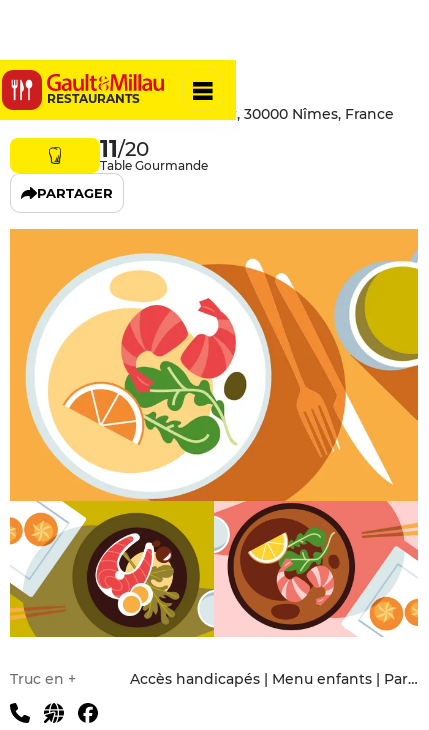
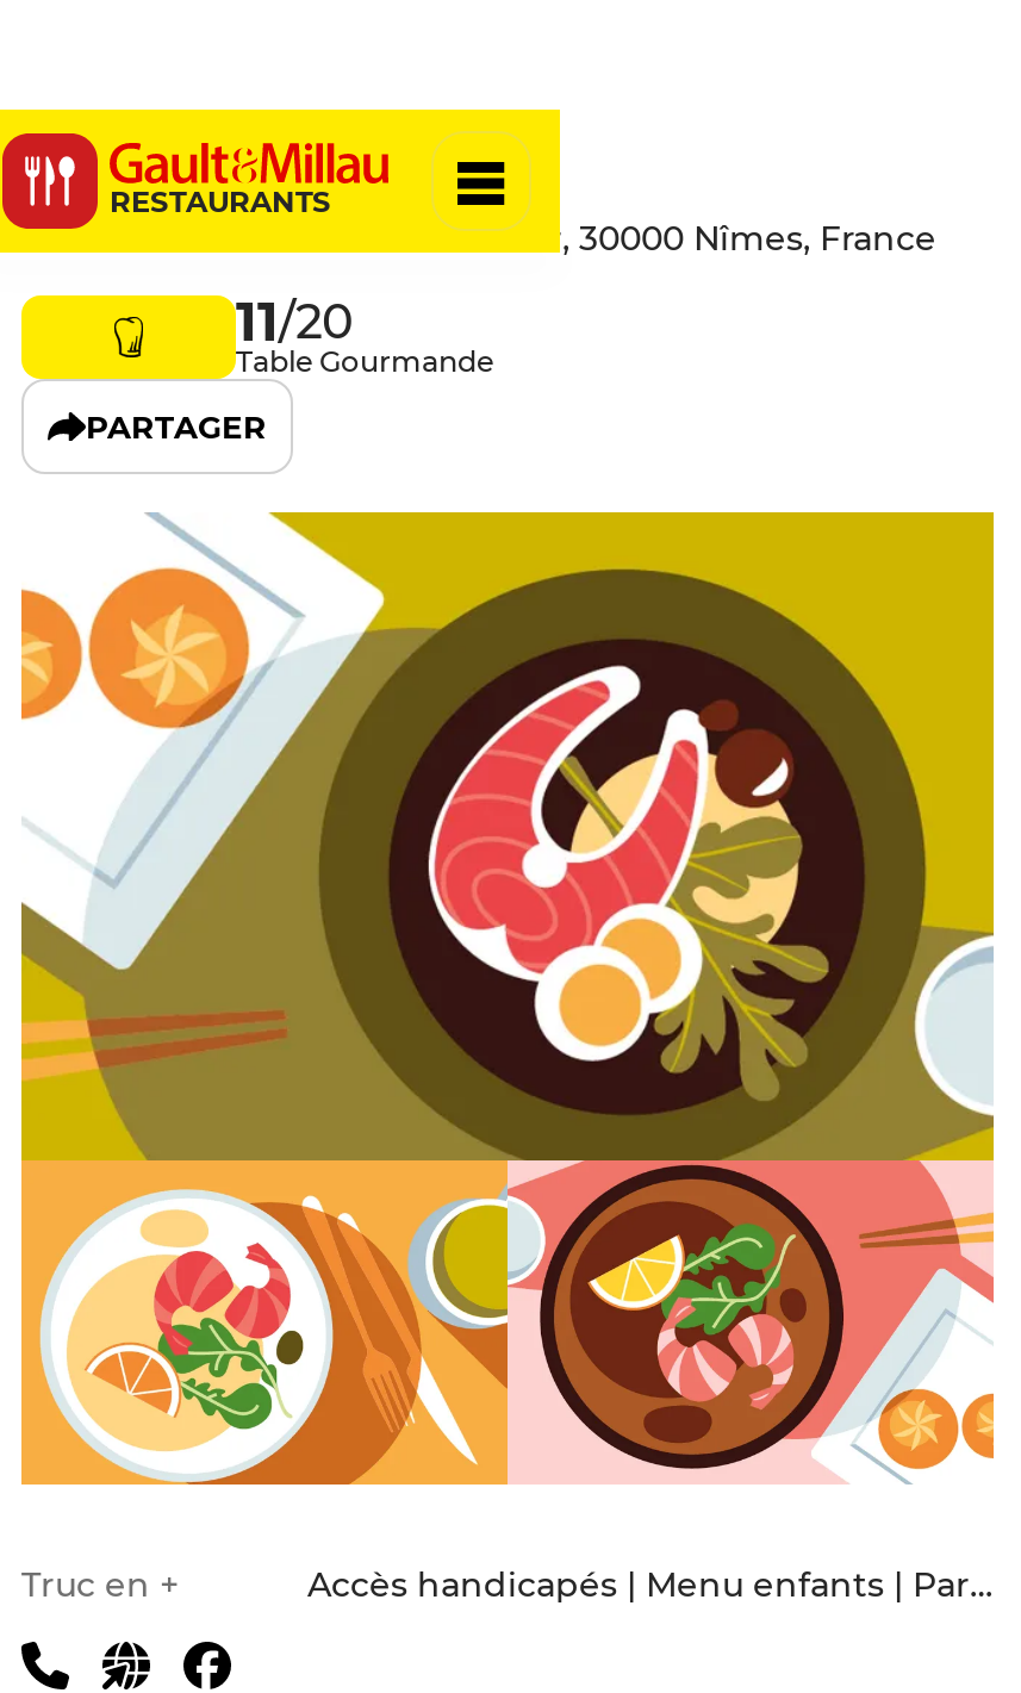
- [image]
+ [image]
